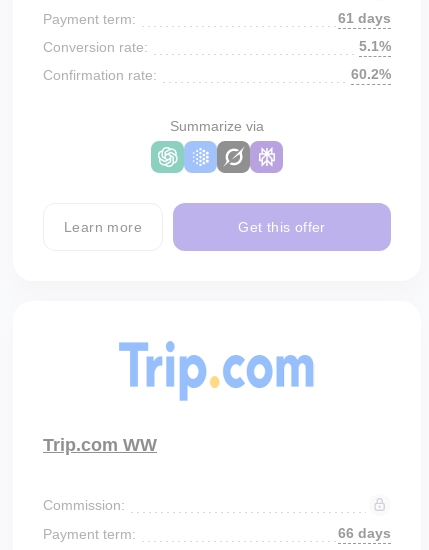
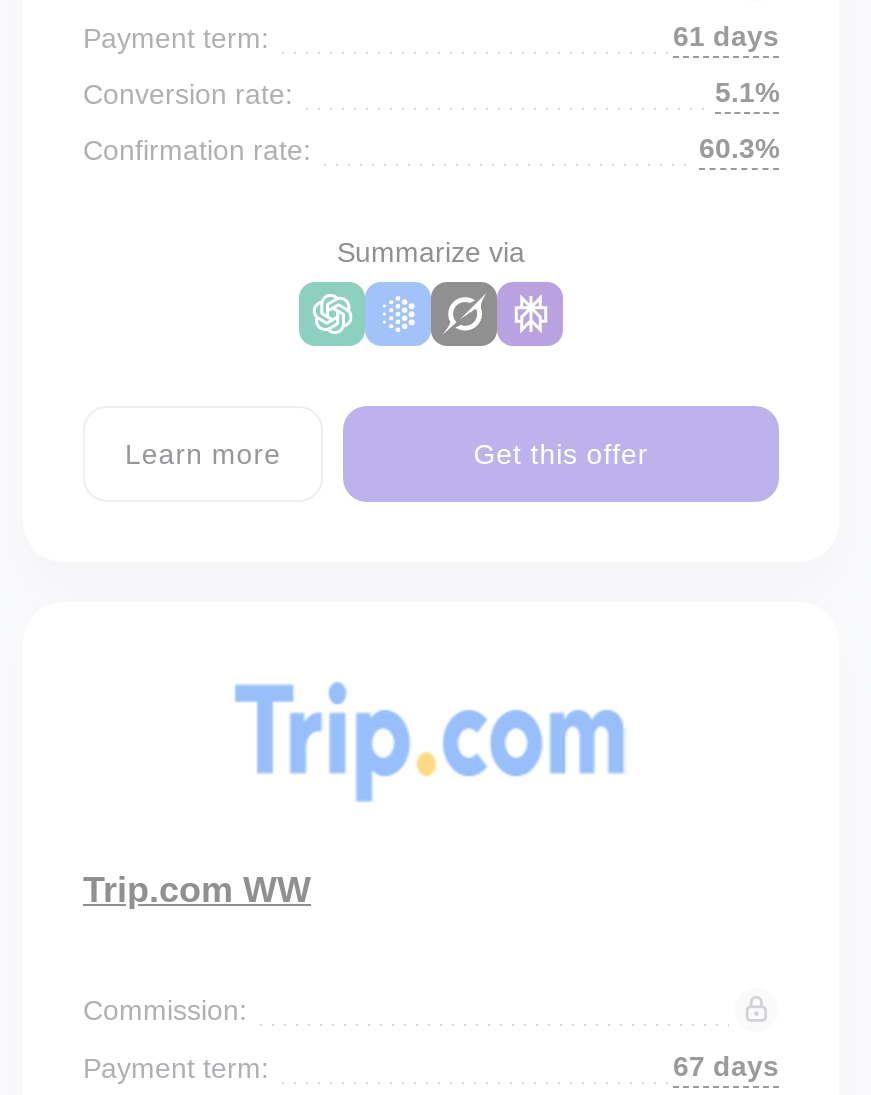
- 60.2%
+ 60.3%

- 66 days
+ 67 days
